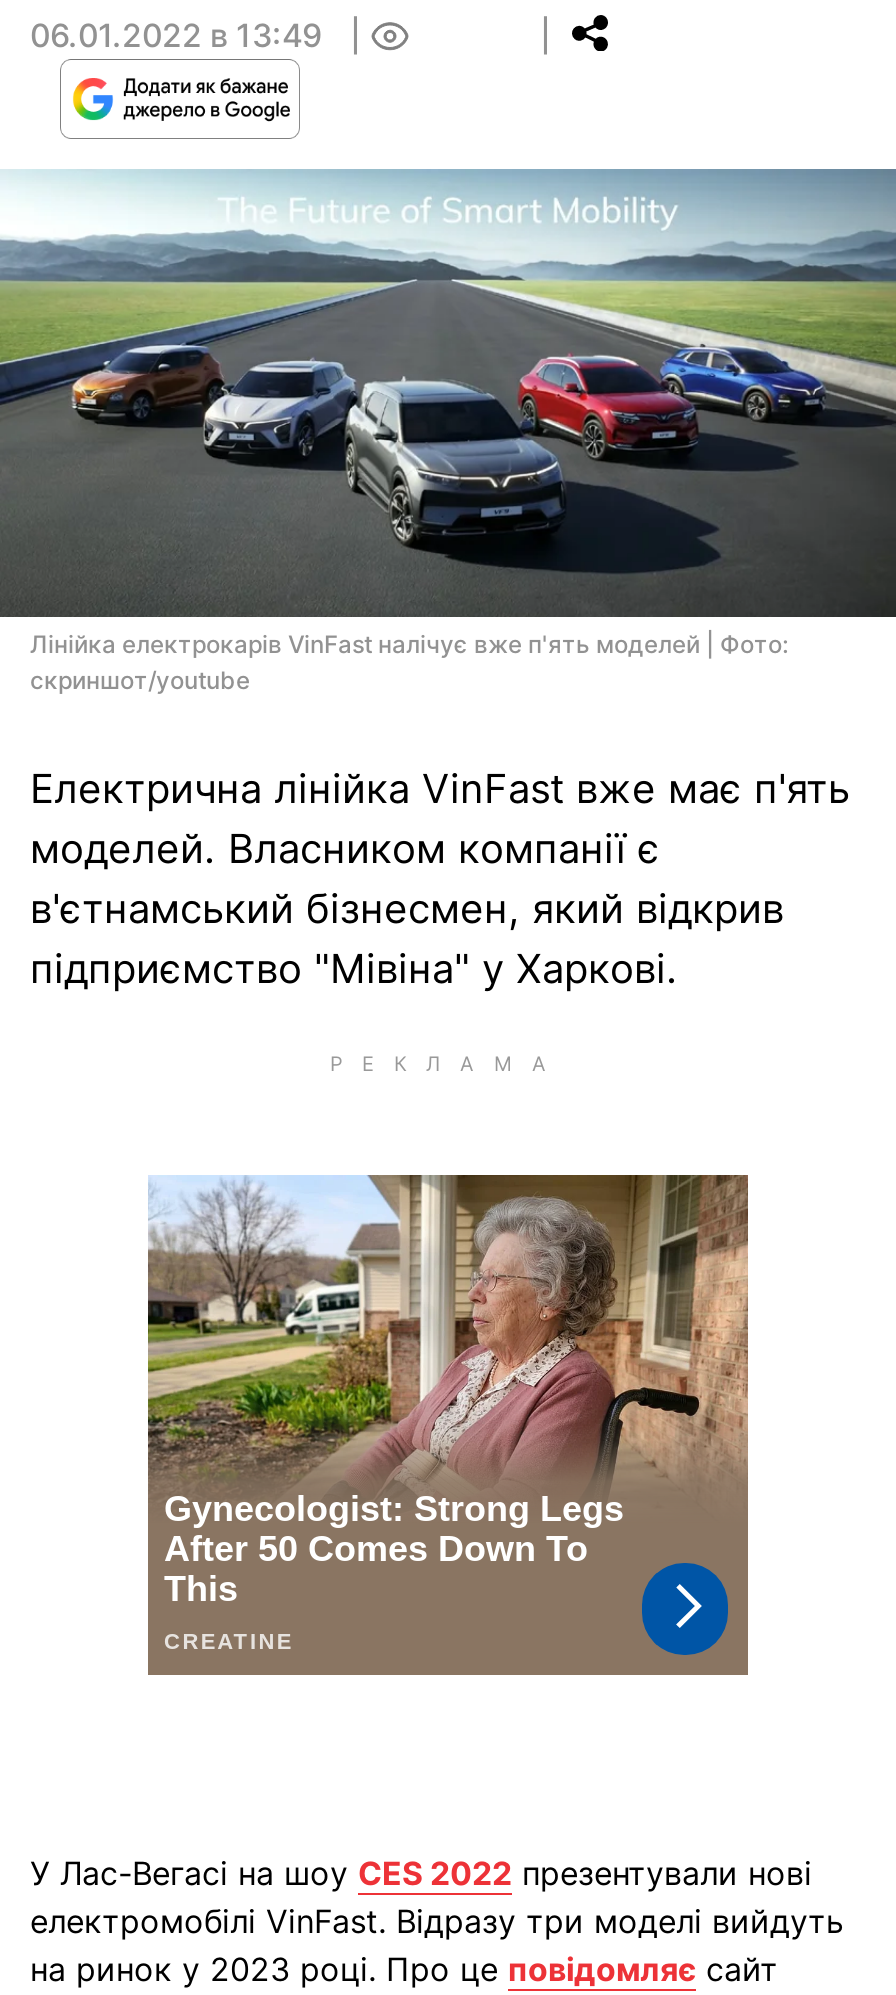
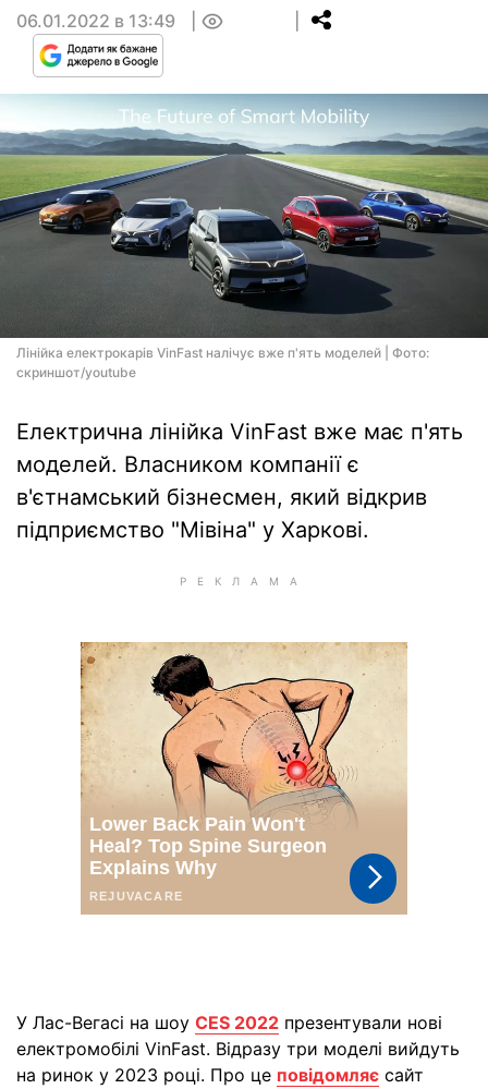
- [image]
+ [image]
